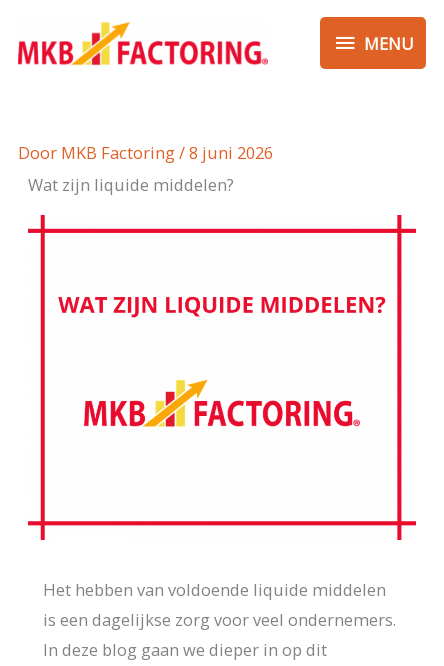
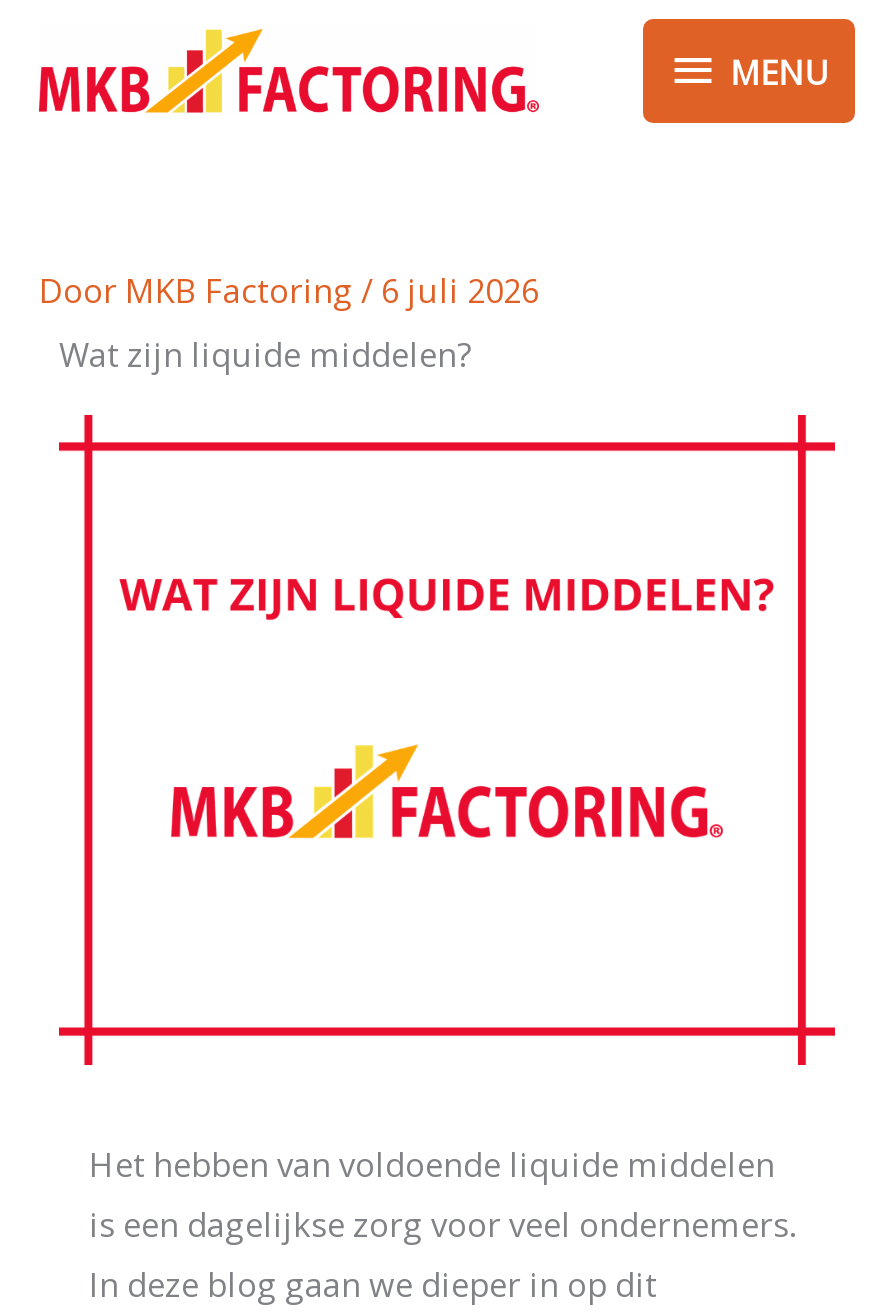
- Door MKB Factoring / 8 juni 2026
+ Door MKB Factoring / 6 juli 2026
